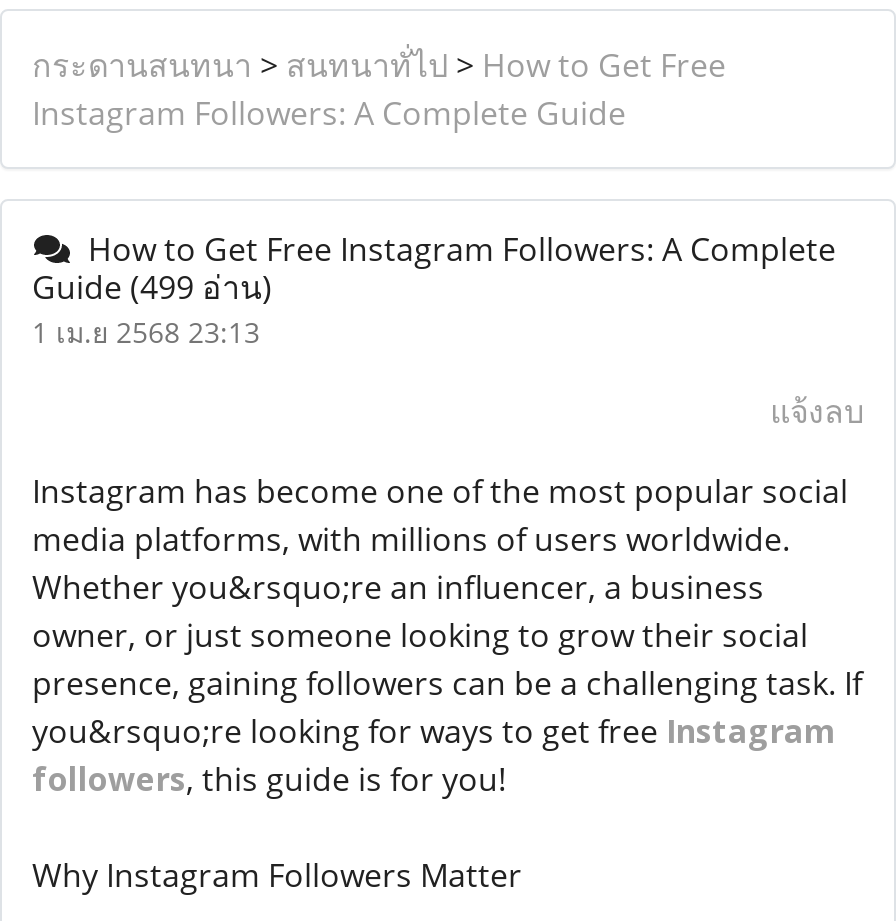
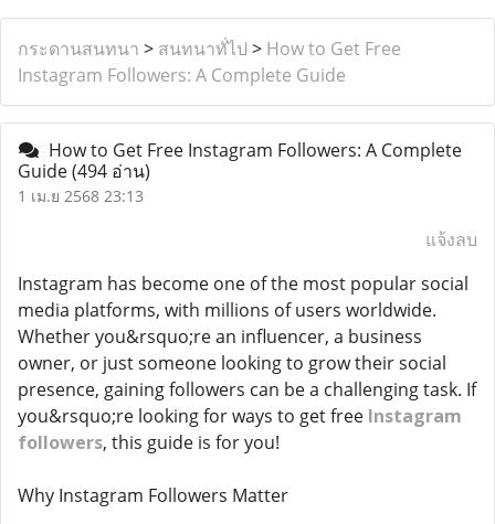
- Guide (499 อ่าน)
+ Guide (494 อ่าน)
